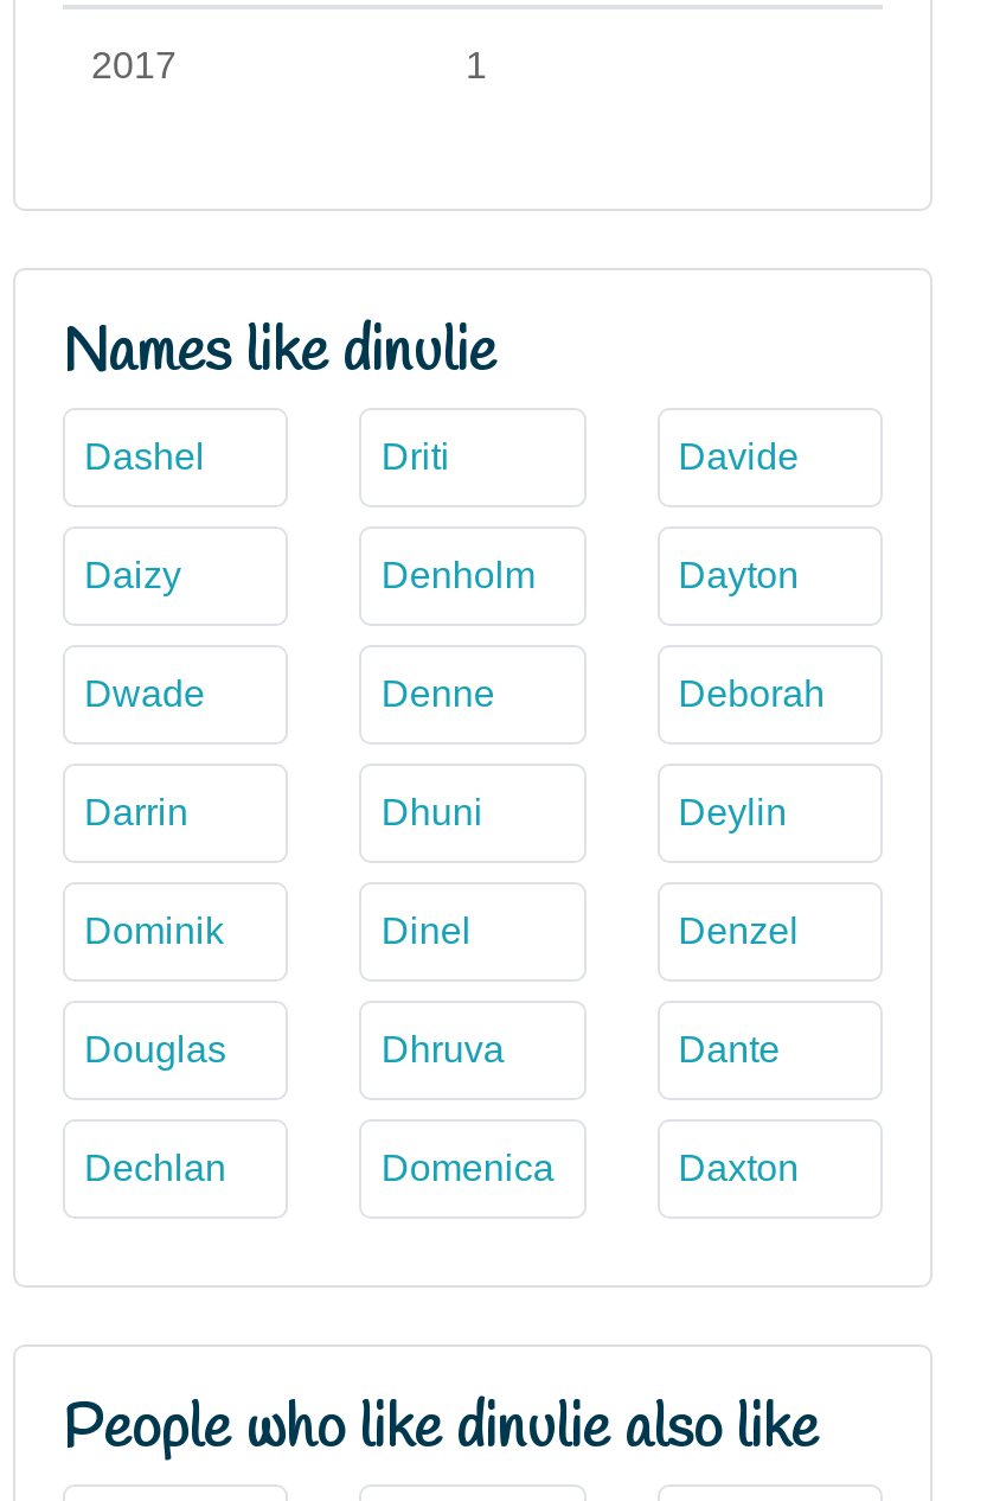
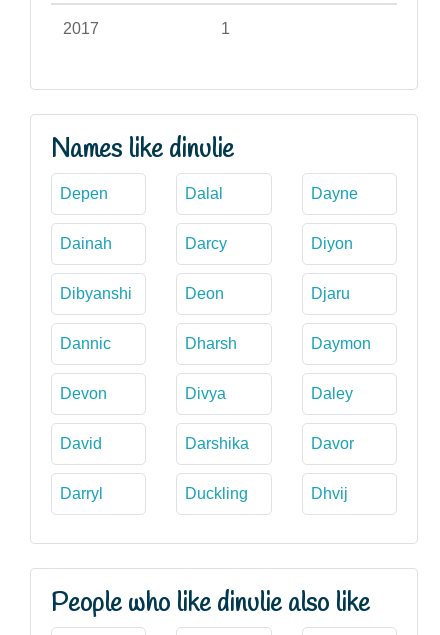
- Dashel
- Driti
- Davide
+ Depen
+ Dalal
+ Dayne

- Daizy
- Denholm
- Dayton
+ Dainah
+ Darcy
+ Diyon

- Dwade
- Denne
- Deborah
+ Dibyanshi
+ Deon
+ Djaru

- Darrin
- Dhuni
- Deylin
+ Dannic
+ Dharsh
+ Daymon

- Dominik
- Dinel
- Denzel
+ Devon
+ Divya
+ Daley

- Douglas
- Dhruva
- Dante
+ David
+ Darshika
+ Davor

- Dechlan
- Domenica
- Daxton
+ Darryl
+ Duckling
+ Dhvij
